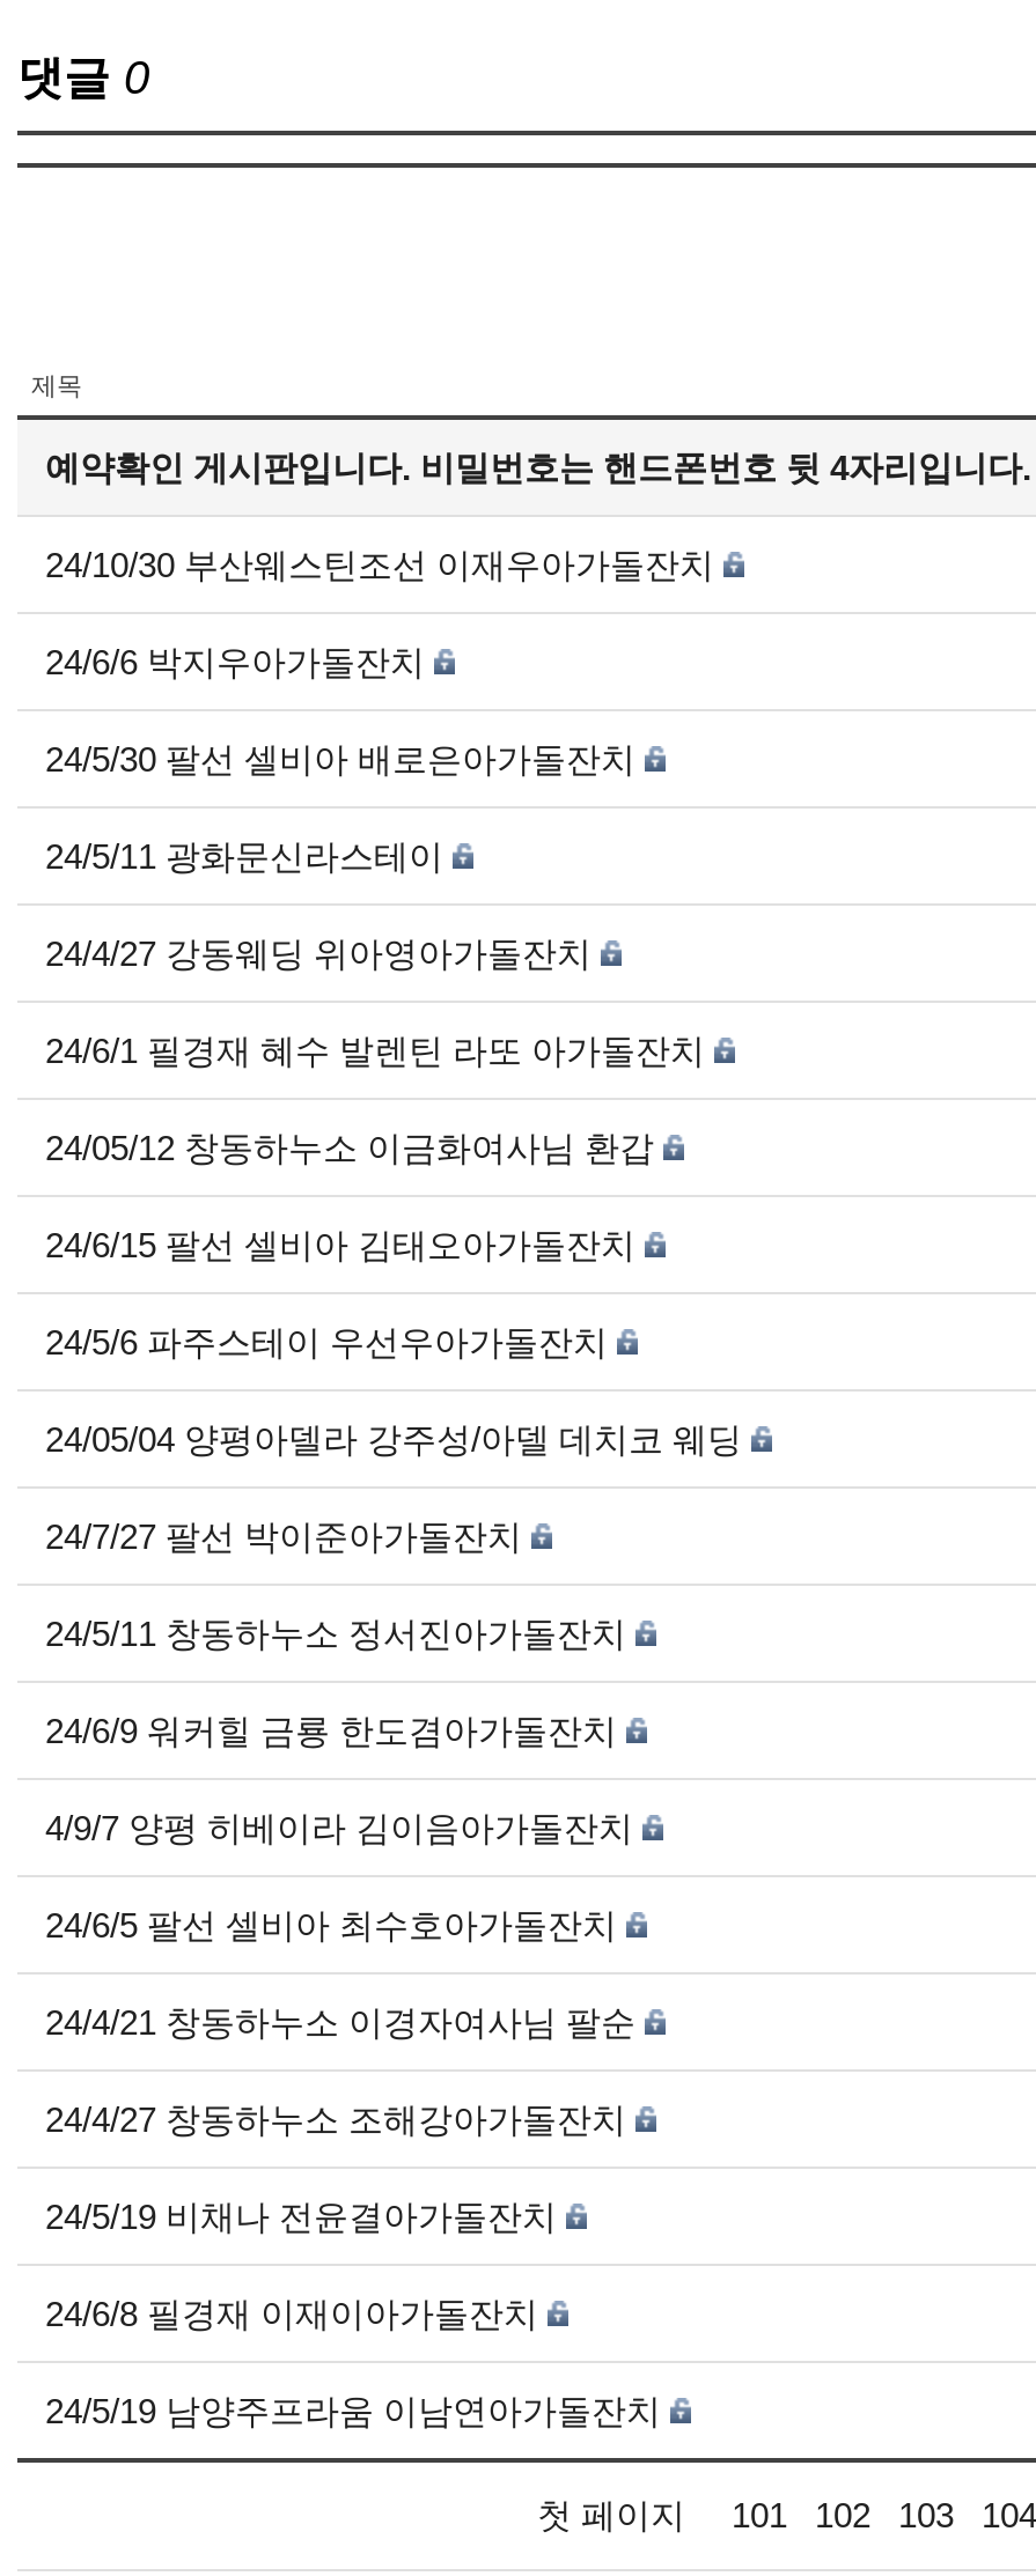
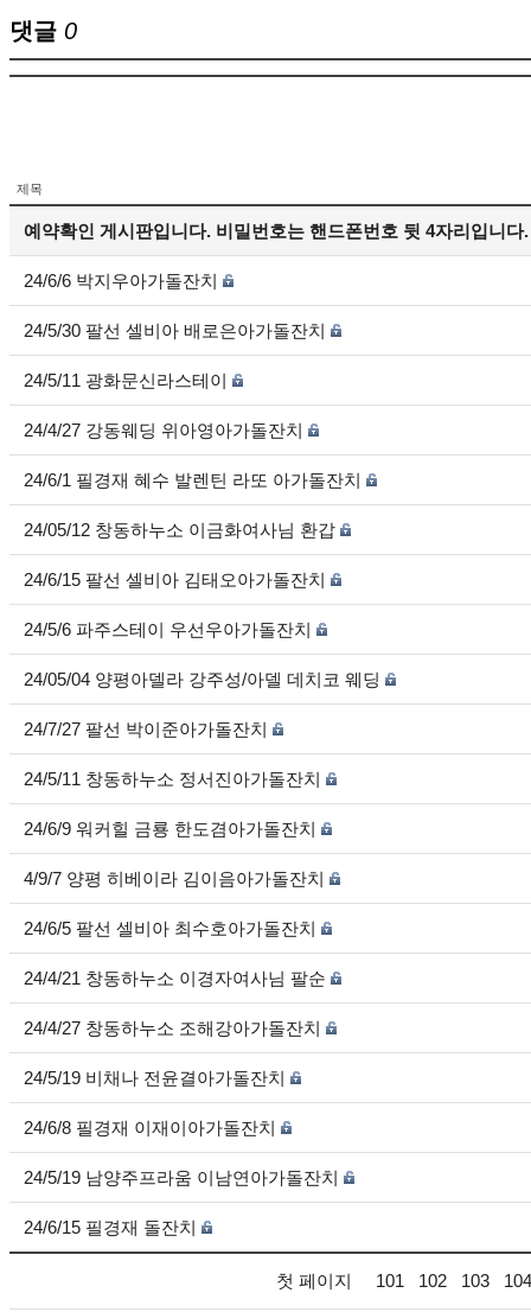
- 24/10/30 부산웨스틴조선 이재우아가돌잔치

moved up: 24/5/30 팔선 셀비아 배로은아가돌잔치 | 24/5/11 광화문신라스테이 | 24/4/27 강동웨딩 위아영아가돌잔치 | ... | 24/5/19 비채나 전윤결아가돌잔치 | 24/5/19 남양주프라움 이남연아가돌잔치

+ 24/6/15 필경재 돌잔치
